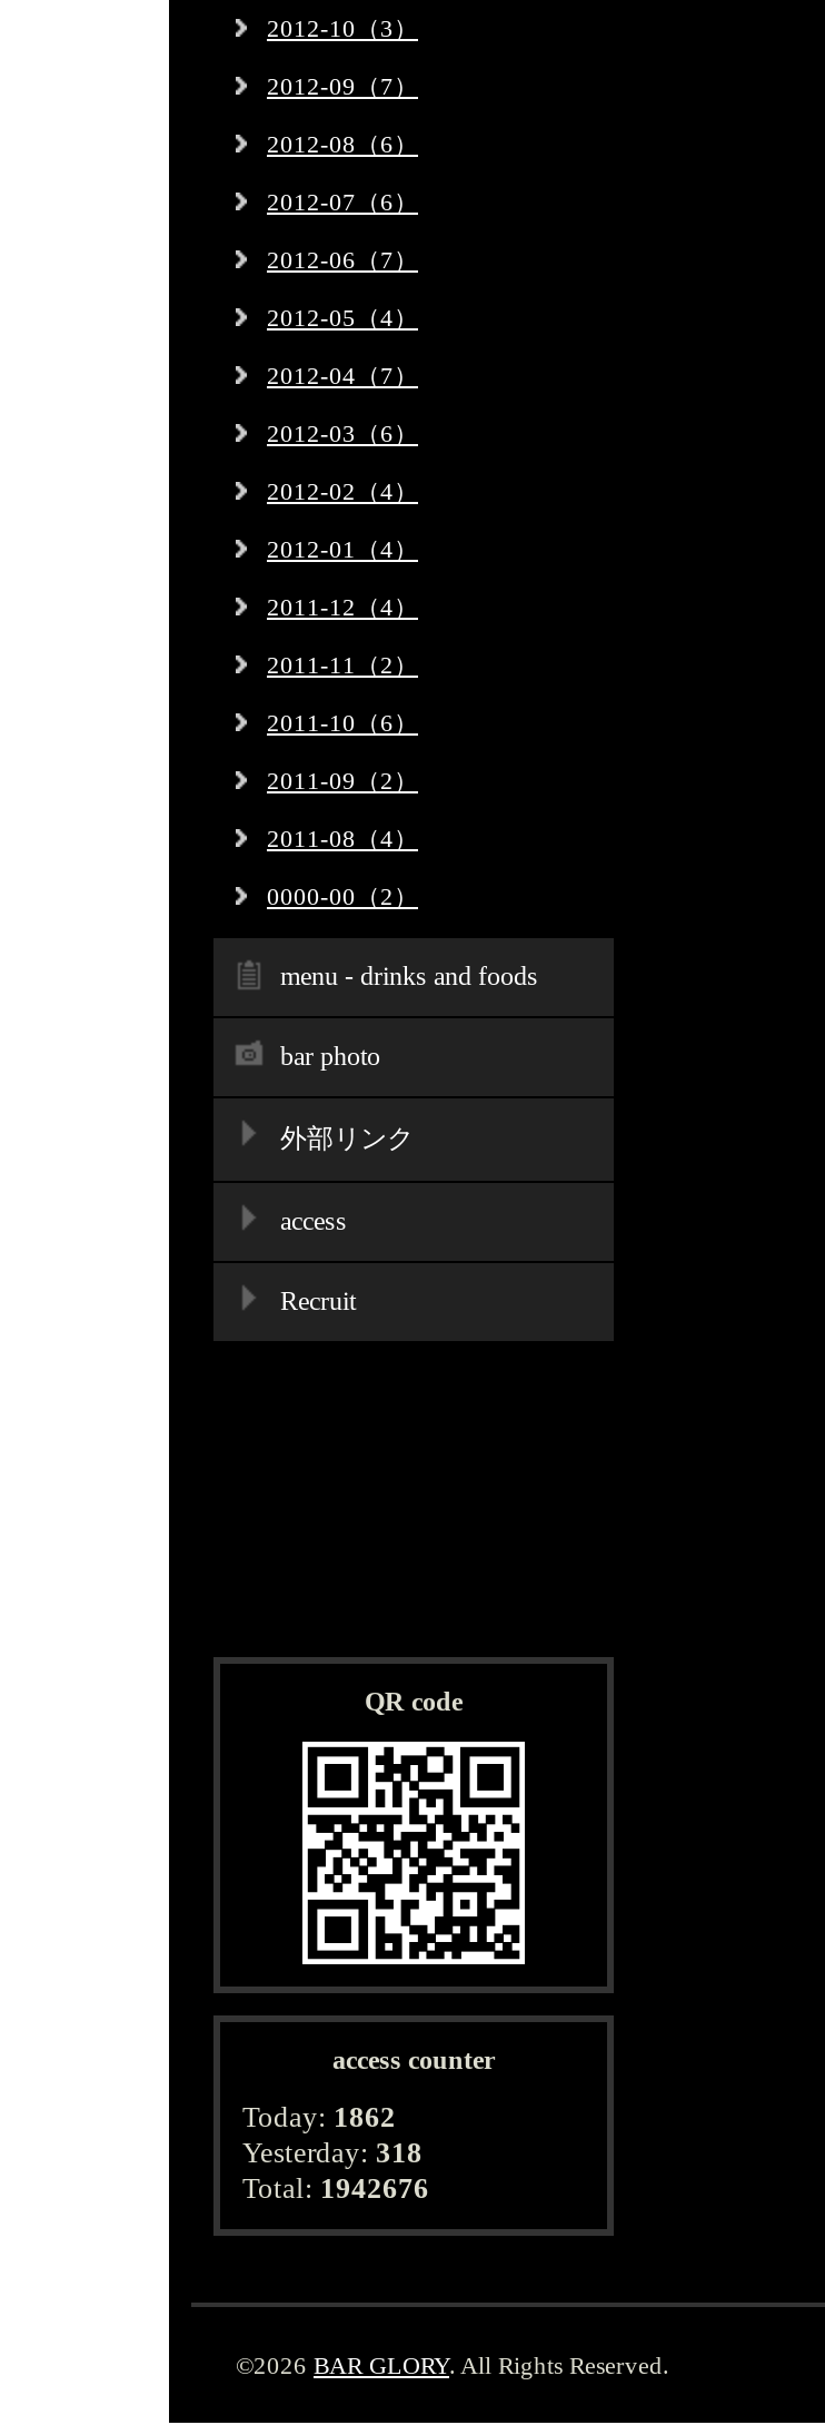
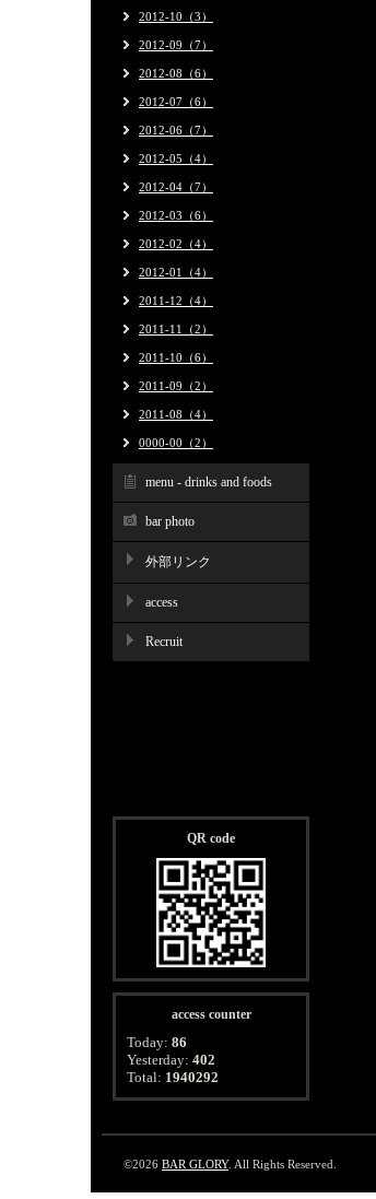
- Today: 1862
+ Today: 86

- Yesterday: 318
+ Yesterday: 402

- Total: 1942676
+ Total: 1940292
